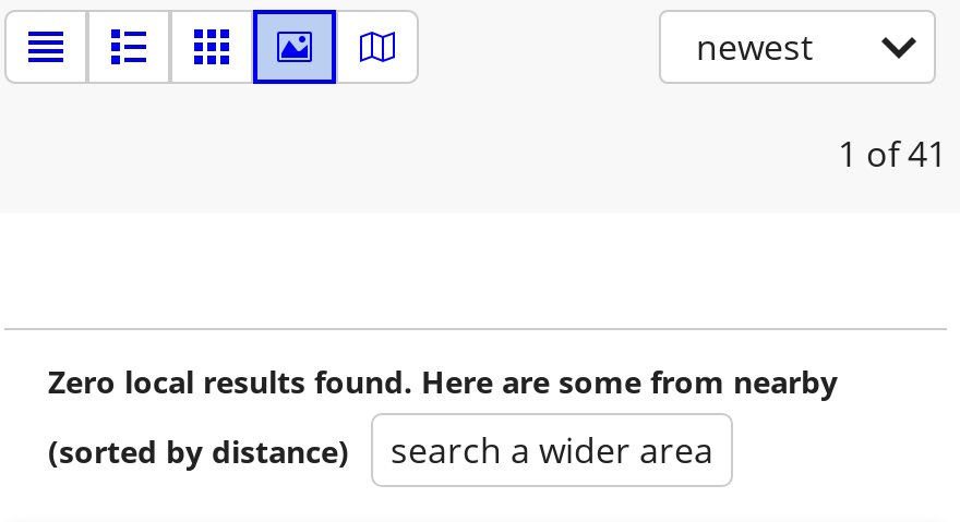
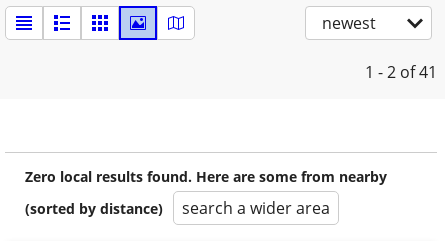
- 1 of 41
+ 1 - 2 of 41
